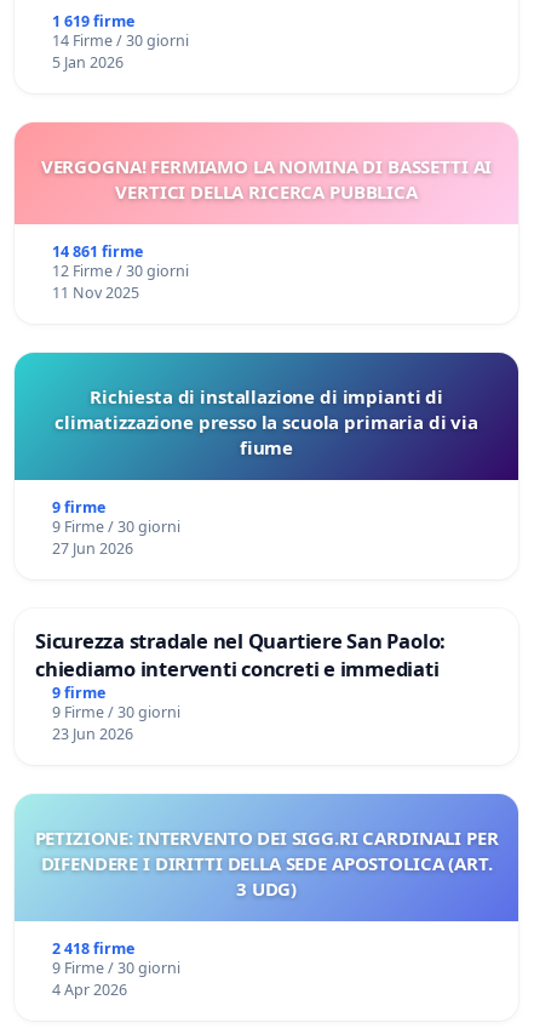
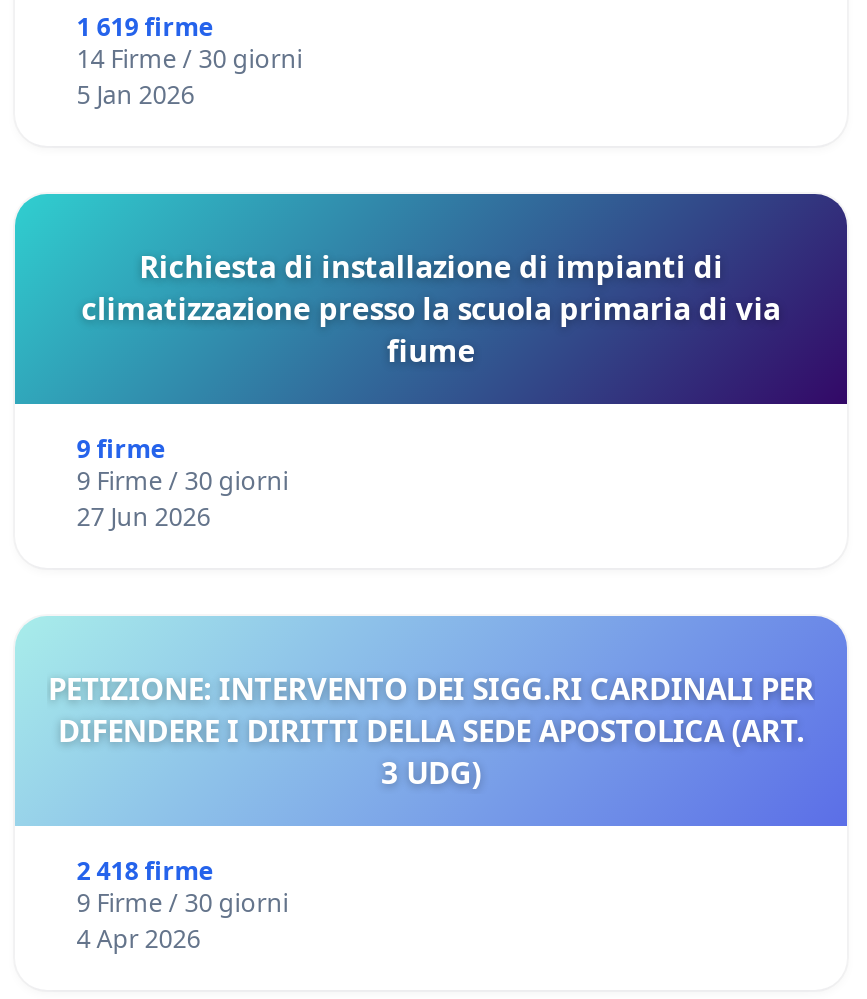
- [image]
- VERGOGNA! FERMIAMO LA NOMINA DI BASSETTI AI
- VERTICI DELLA RICERCA PUBBLICA
- 14 861 firme
- 12 Firme / 30 giorni
- 11 Nov 2025

- Sicurezza stradale nel Quartiere San Paolo:
- chiediamo interventi concreti e immediati
- 9 firme
- 9 Firme / 30 giorni
- 23 Jun 2026
